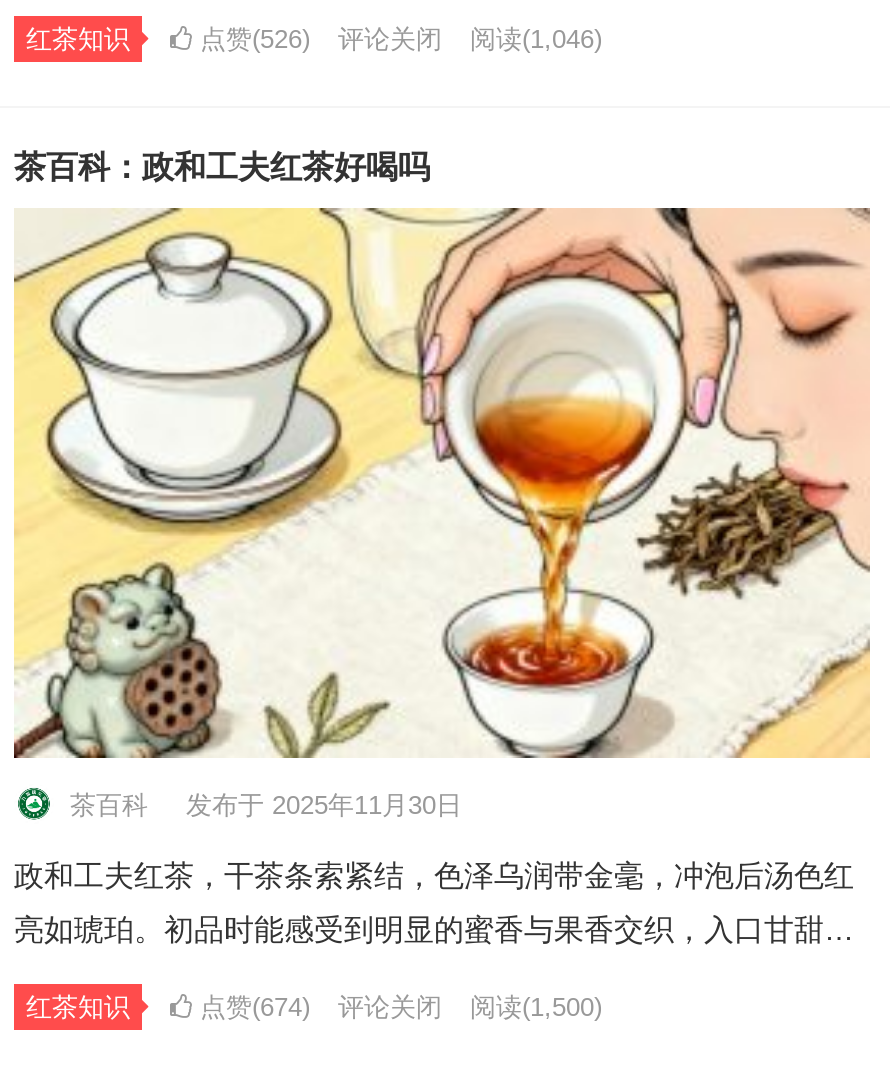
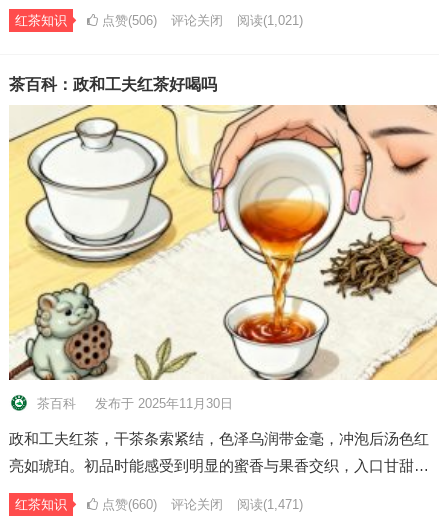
- 点赞(526)
+ 点赞(506)

- 阅读(1,046)
+ 阅读(1,021)

- 点赞(674)
+ 点赞(660)

- 阅读(1,500)
+ 阅读(1,471)
